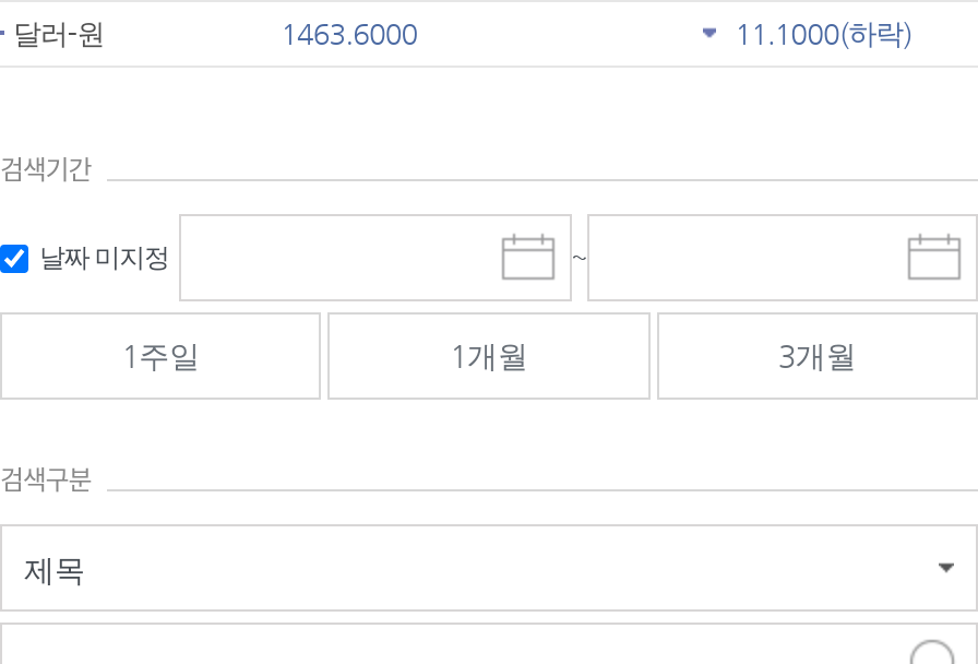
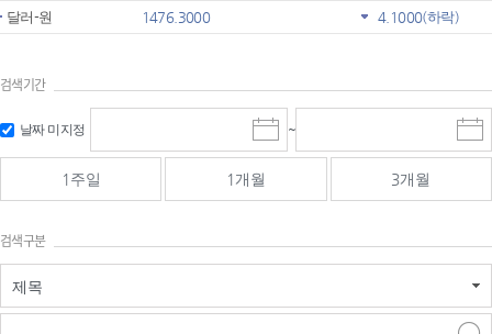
- 1463.6000
+ 1476.3000

- 11.1000(하락)
+ 4.1000(하락)
